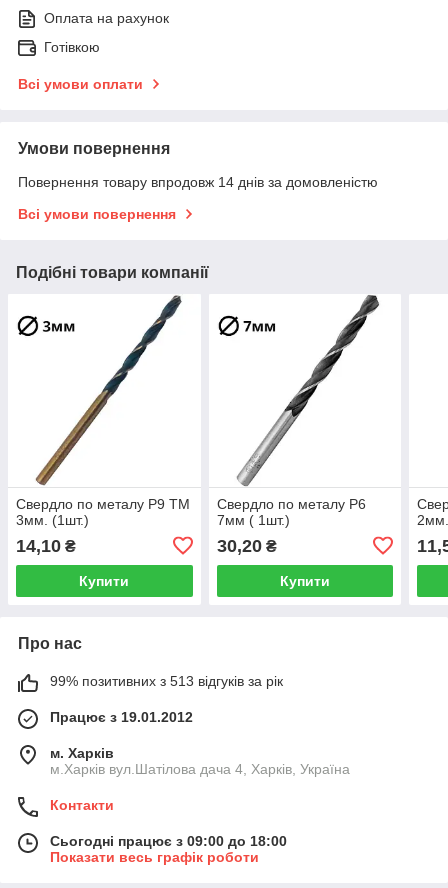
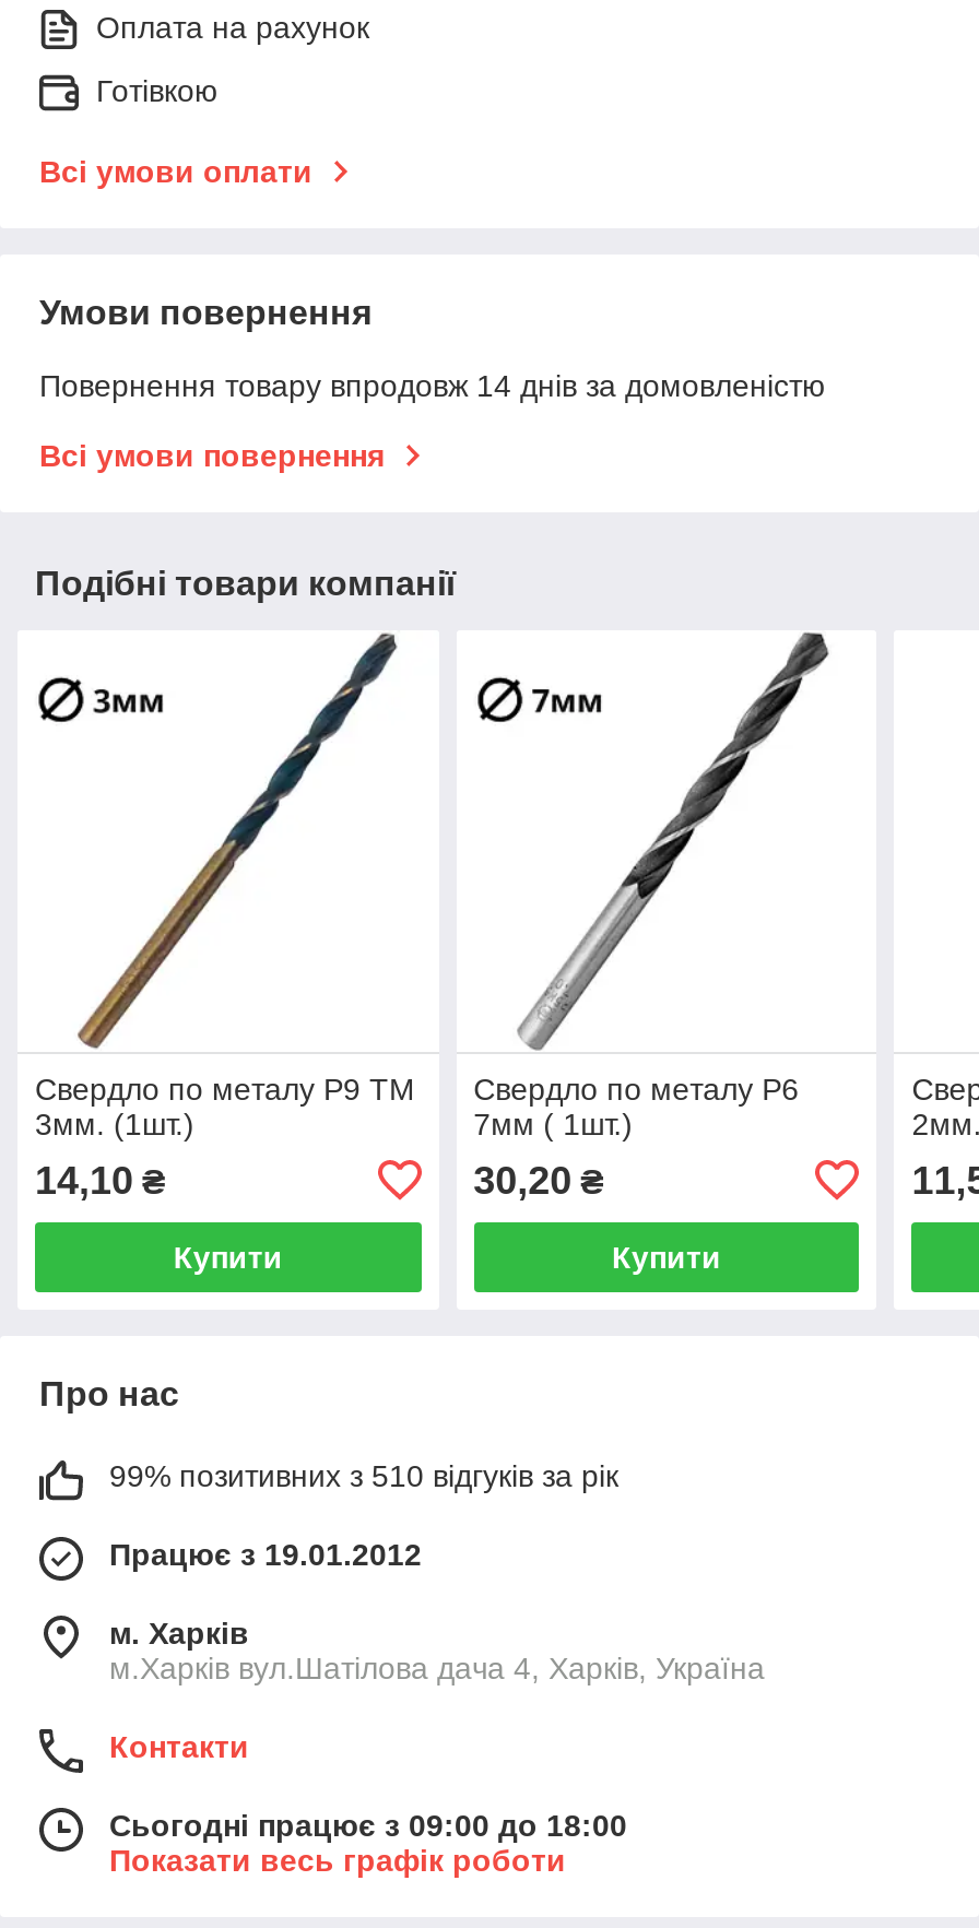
- 99% позитивних з 513 відгуків за рік
+ 99% позитивних з 510 відгуків за рік
